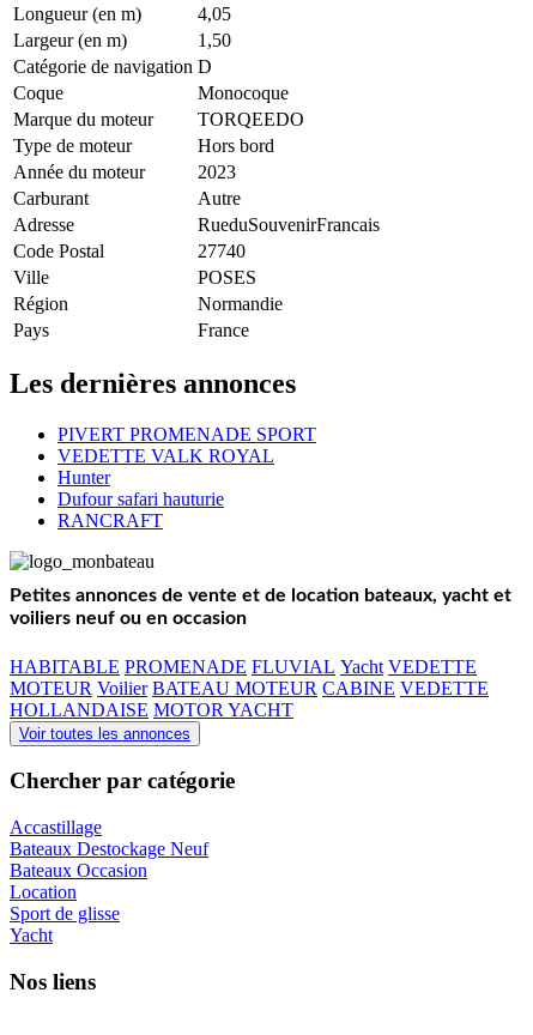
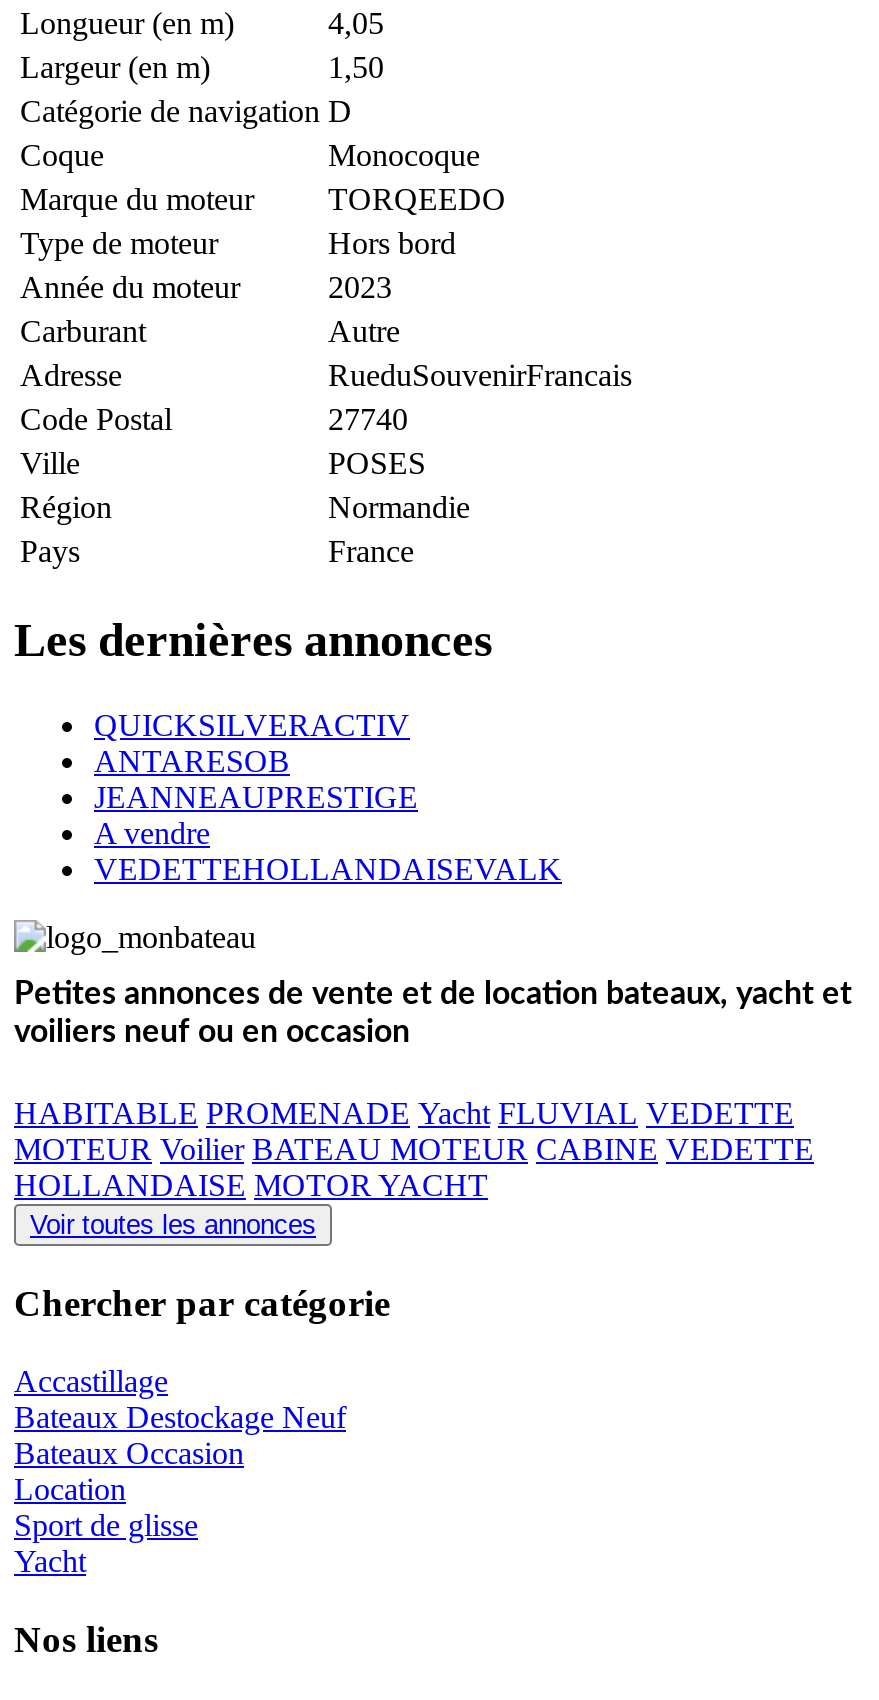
- PIVERT PROMENADE SPORT
- VEDETTE VALK ROYAL
- Hunter
- Dufour safari hauturie
- RANCRAFT
+ QUICKSILVERACTIV
+ ANTARESOB
+ JEANNEAUPRESTIGE
+ A vendre
+ VEDETTEHOLLANDAISEVALK

- HABITABLE PROMENADE FLUVIAL Yacht VEDETTE
+ HABITABLE PROMENADE Yacht FLUVIAL VEDETTE
